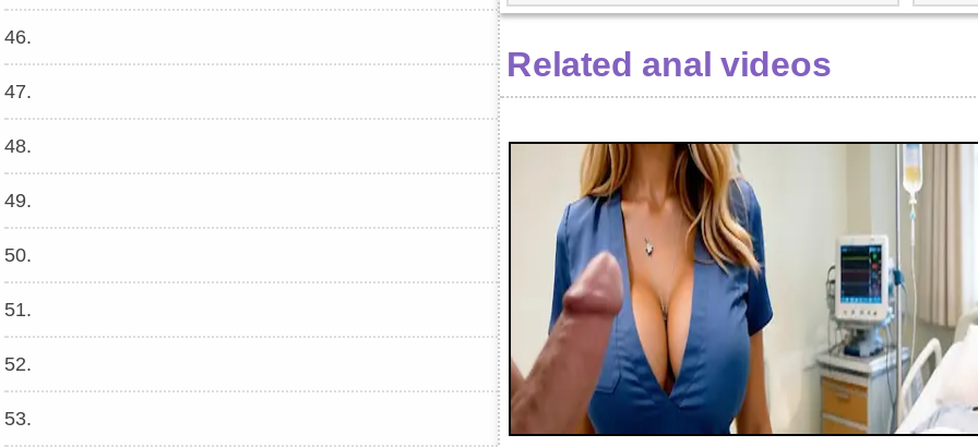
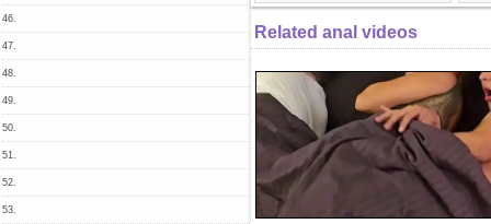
- [image]
+ [image]
